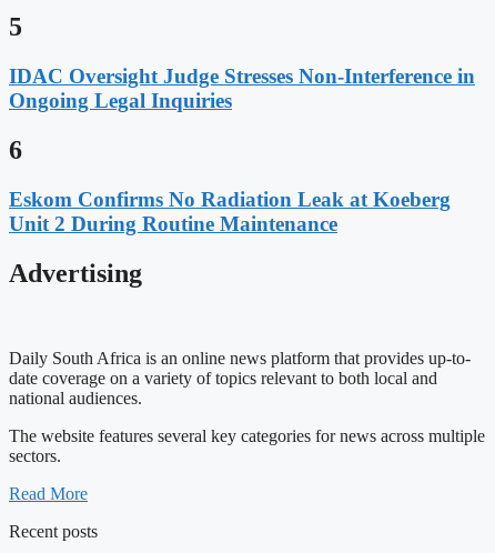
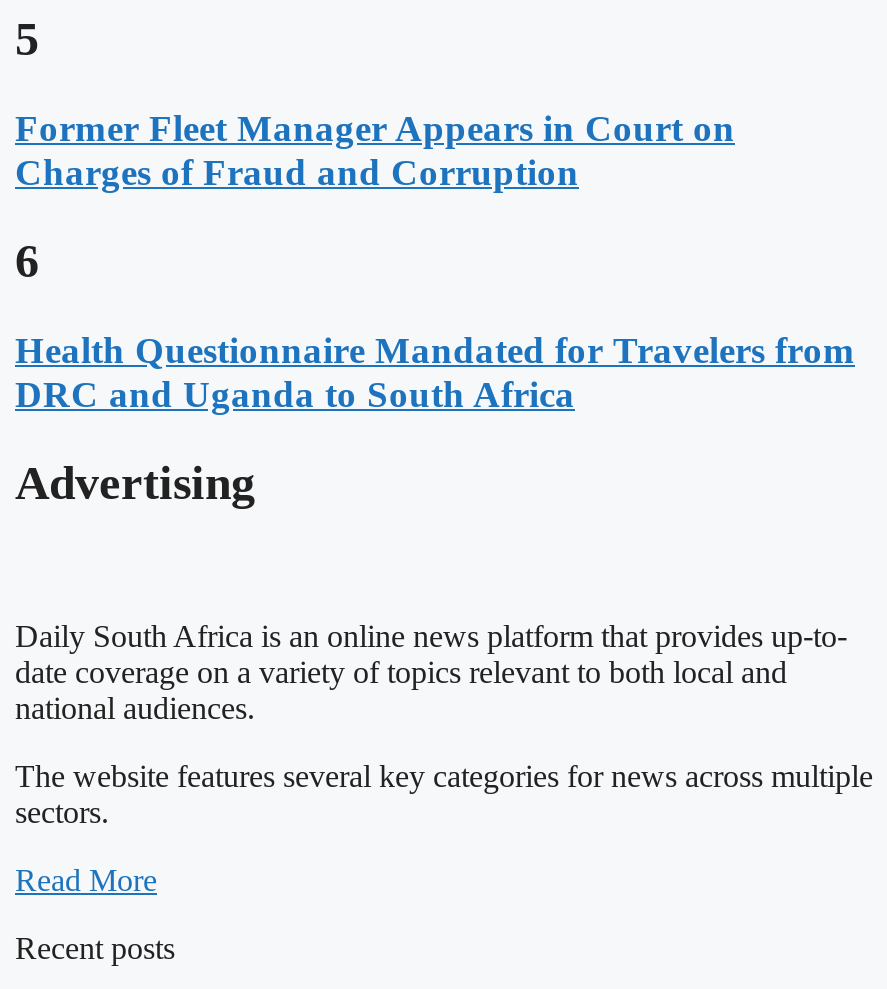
- IDAC Oversight Judge Stresses Non-Interference in
- Ongoing Legal Inquiries
+ Former Fleet Manager Appears in Court on
+ Charges of Fraud and Corruption

- Eskom Confirms No Radiation Leak at Koeberg
- Unit 2 During Routine Maintenance
+ Health Questionnaire Mandated for Travelers from
+ DRC and Uganda to South Africa
